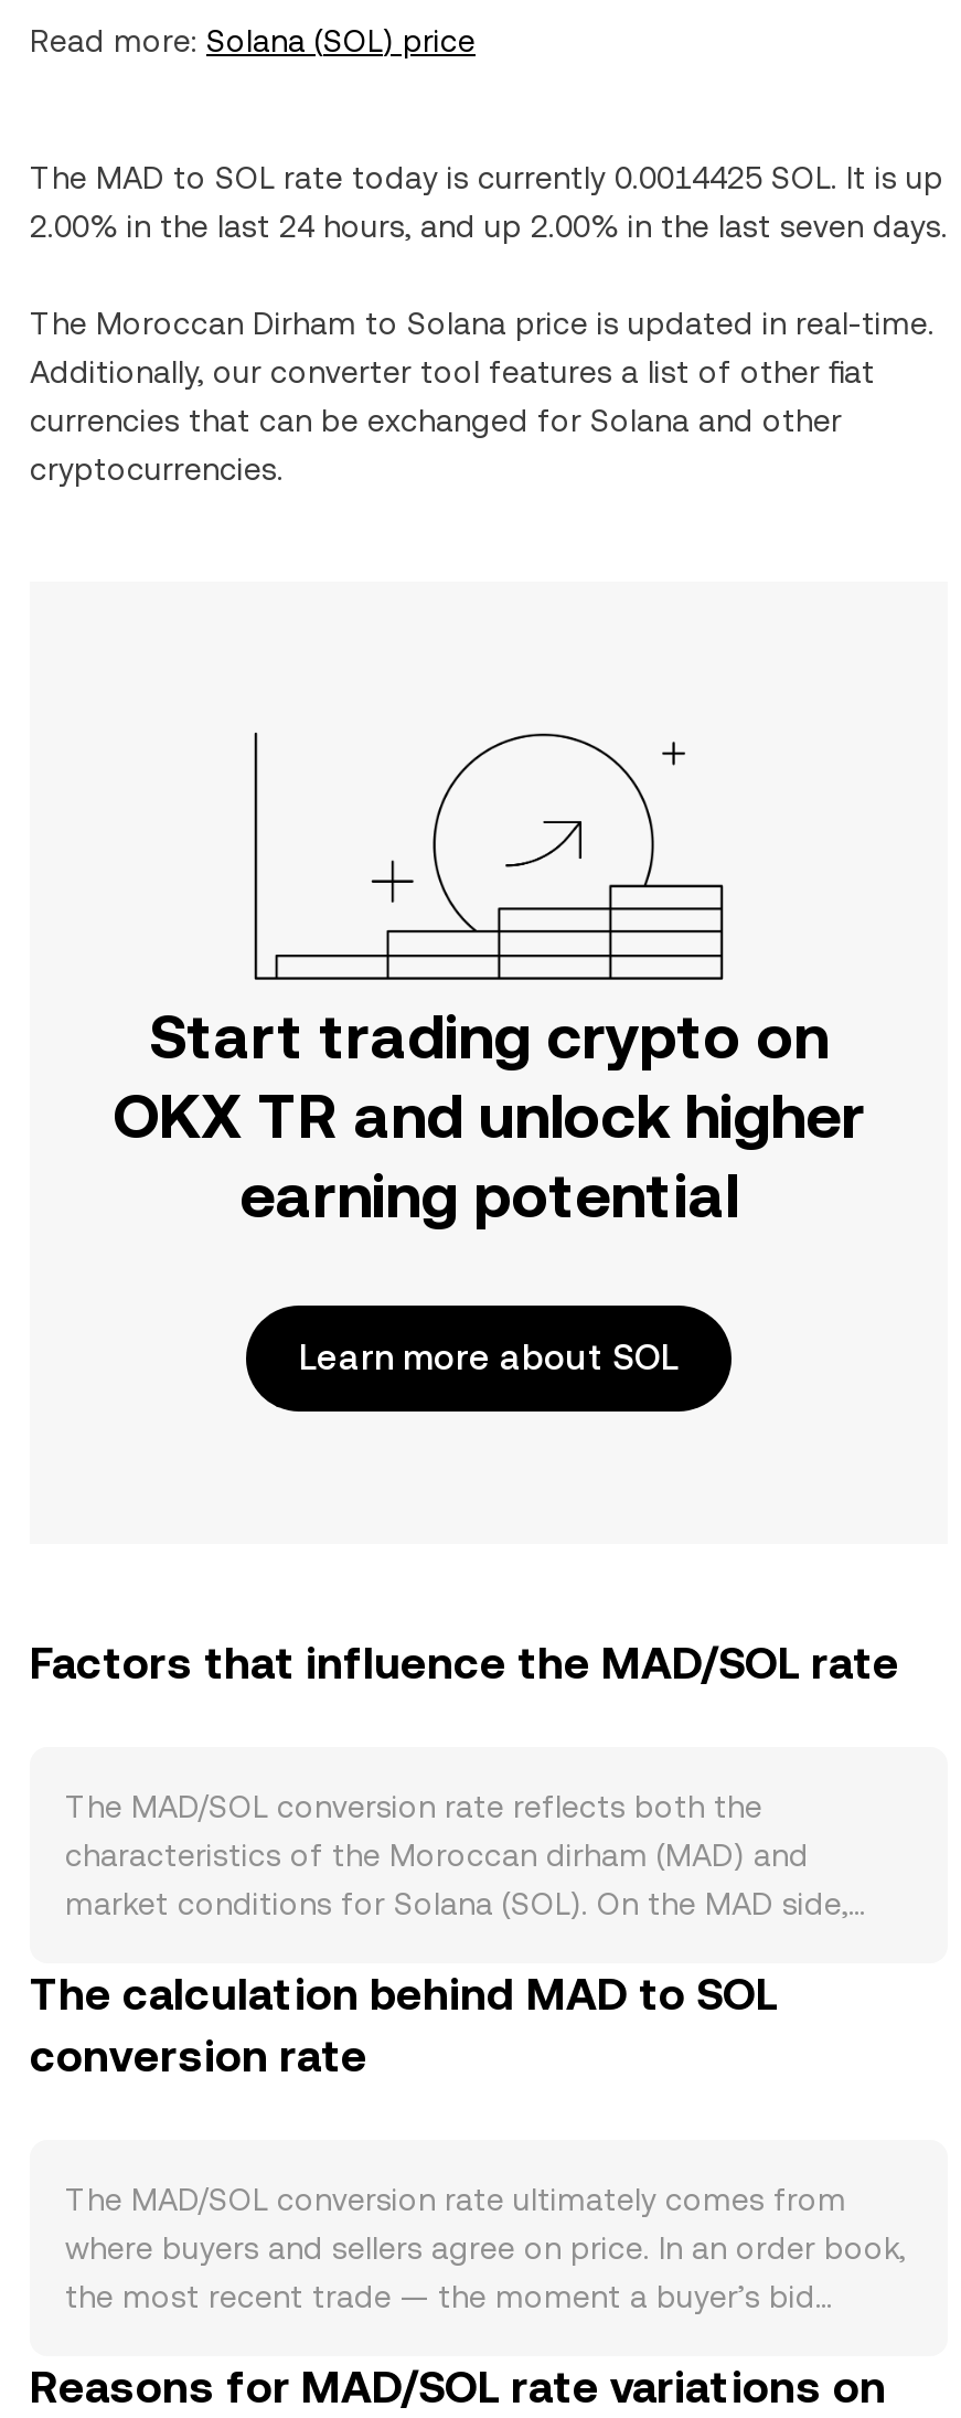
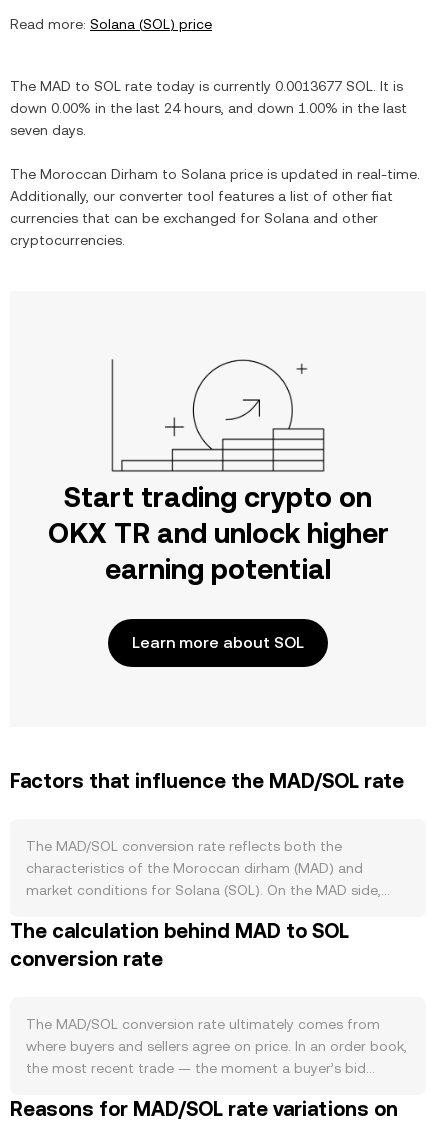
- The MAD to SOL rate today is currently 0.0014425 SOL. It is up
- 2.00% in the last 24 hours, and up 2.00% in the last seven days.
+ The MAD to SOL rate today is currently 0.0013677 SOL. It is
+ down 0.00% in the last 24 hours, and down 1.00% in the last
+ seven days.
